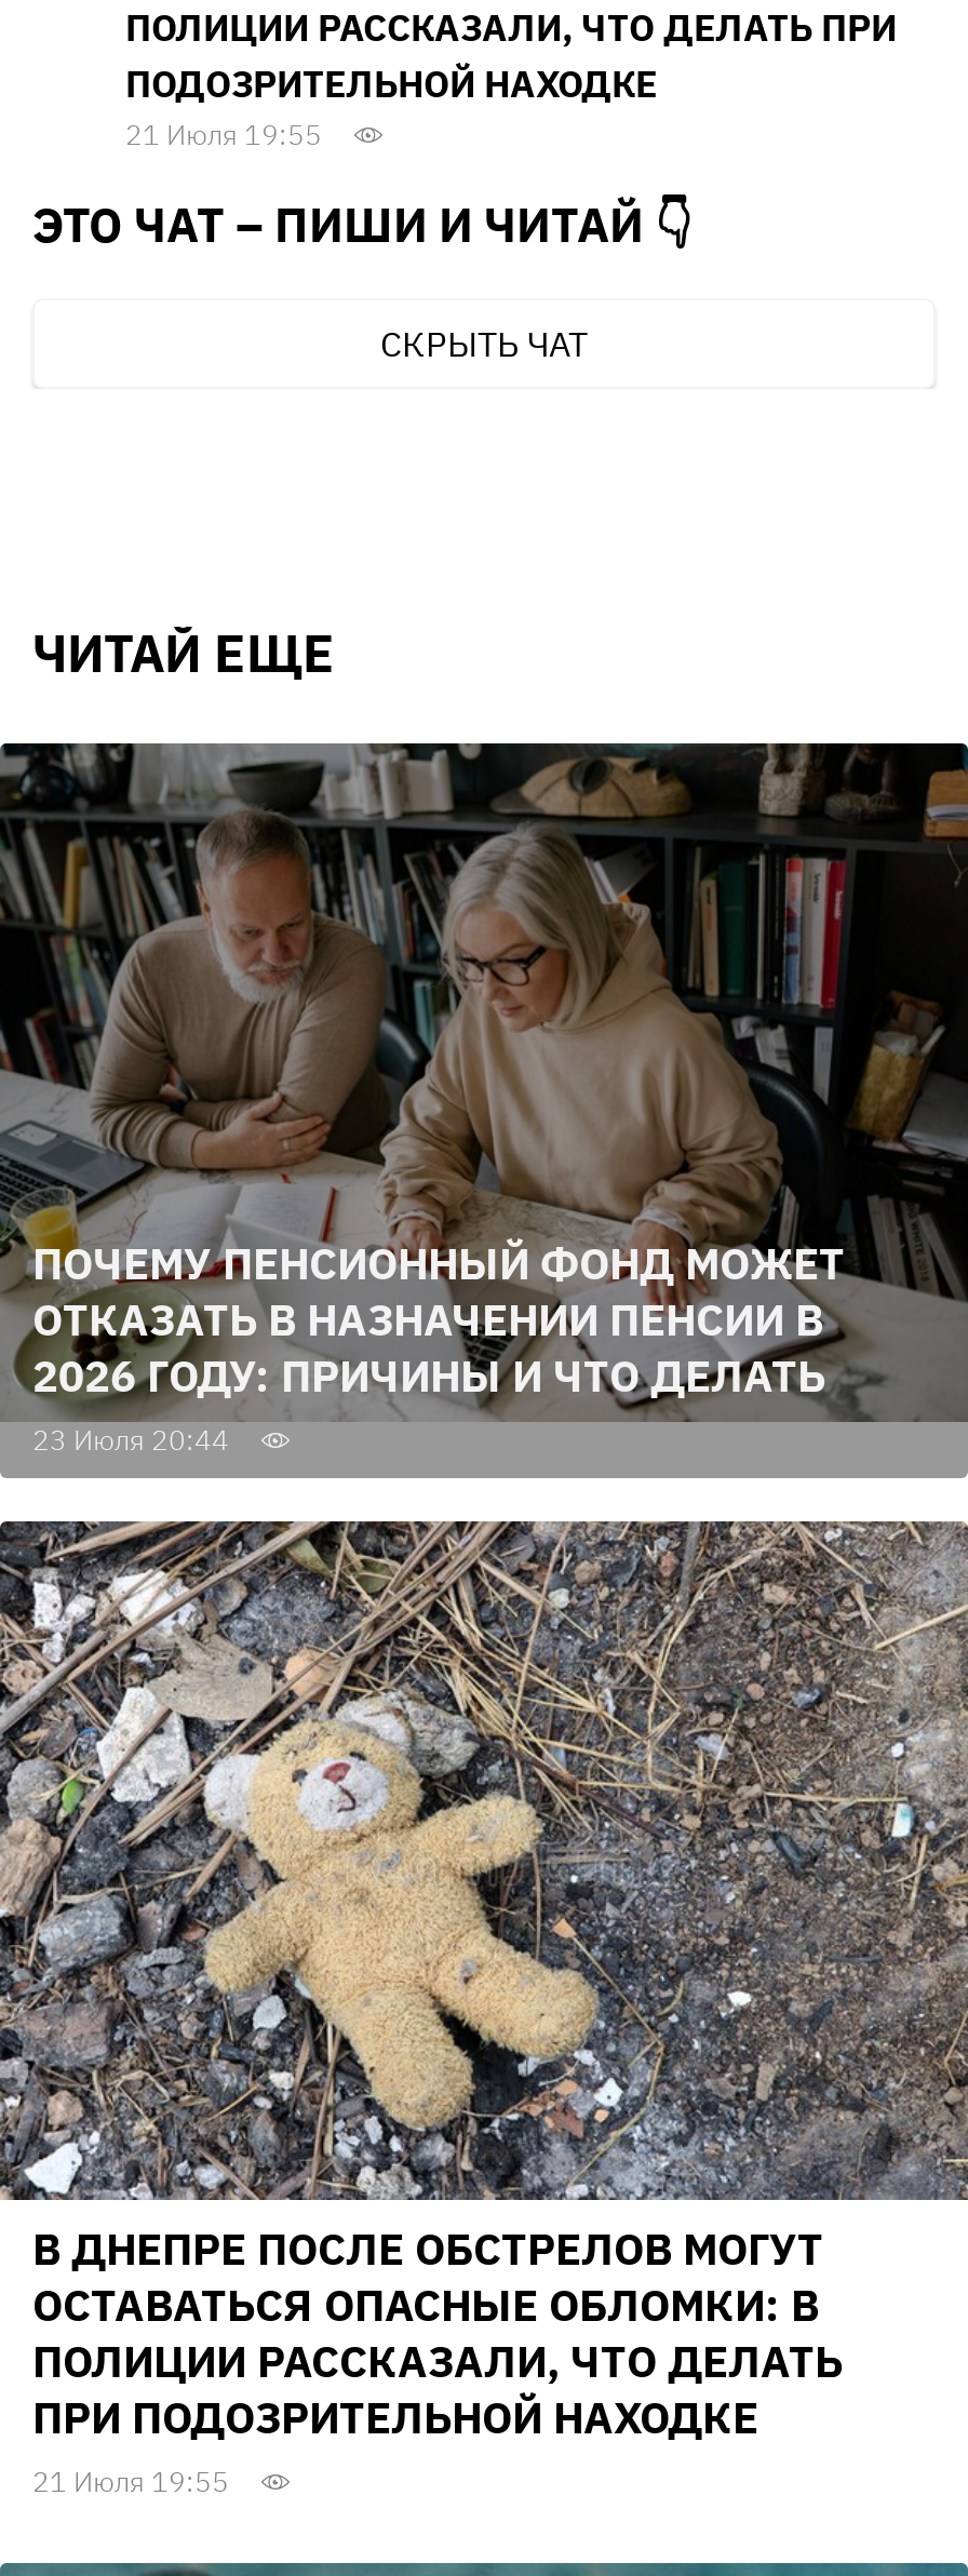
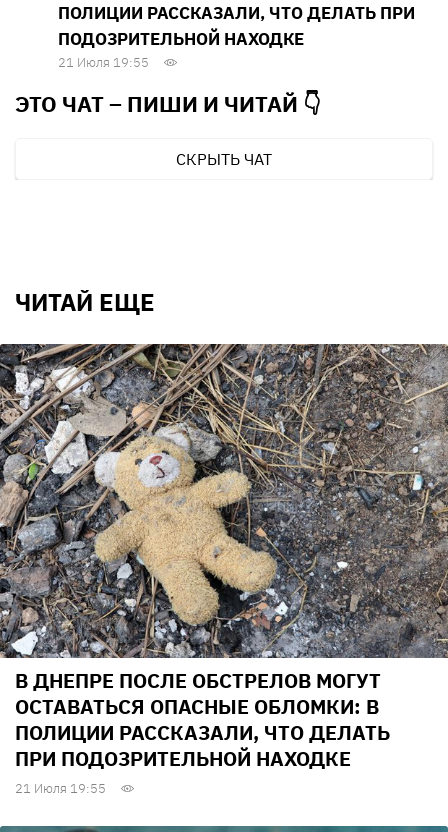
- [image]
- ПОЧЕМУ ПЕНСИОННЫЙ ФОНД МОЖЕТ
- ОТКАЗАТЬ В НАЗНАЧЕНИИ ПЕНСИИ В
- 2026 ГОДУ: ПРИЧИНЫ И ЧТО ДЕЛАТЬ
- 23 Июля 20:44
